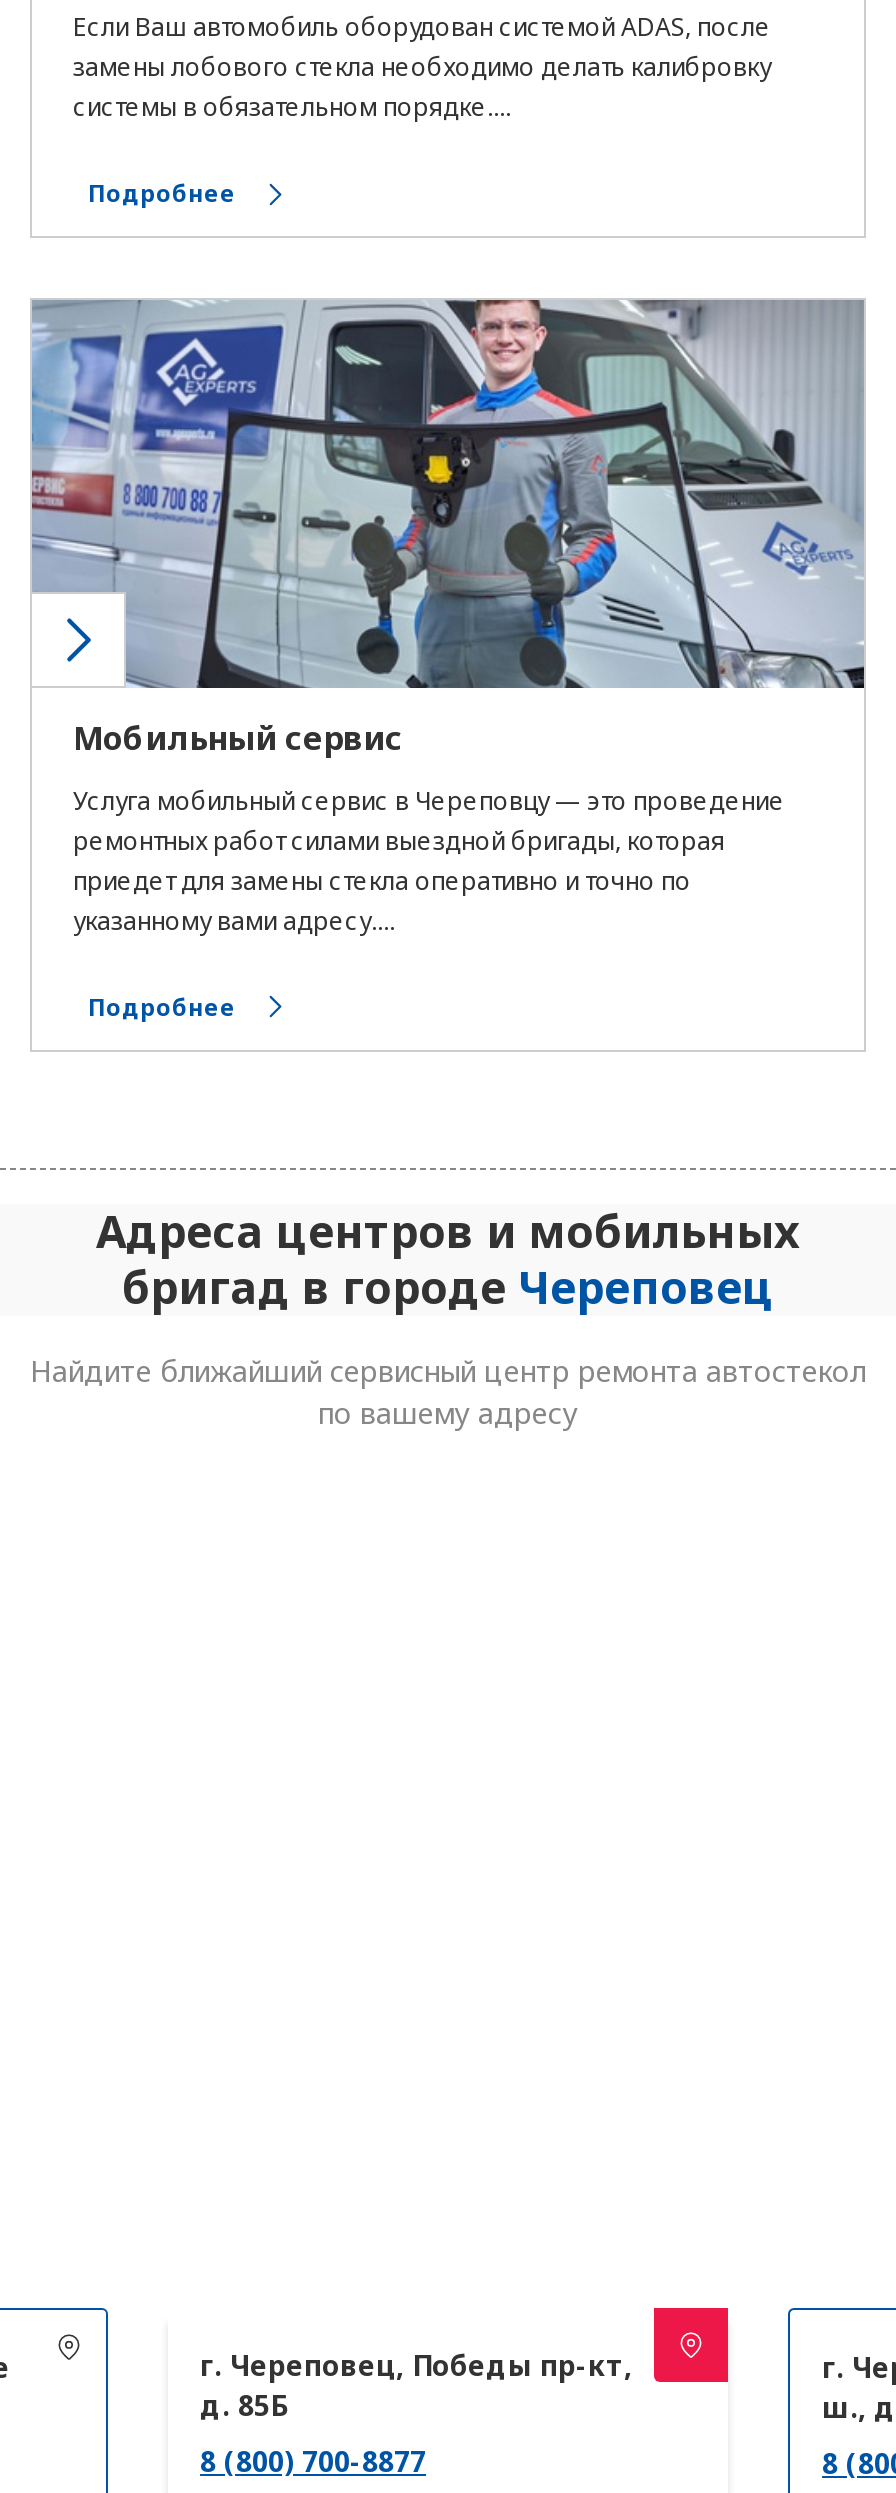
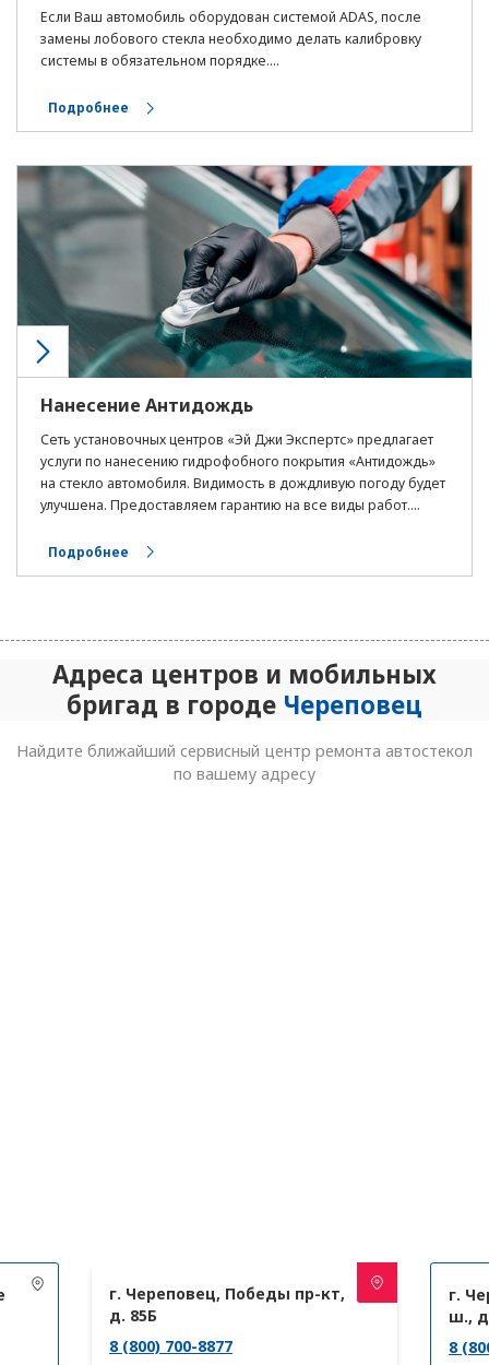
- [image]
- Мобильный сервис
+ [image]
+ Нанесение Антидождь

- Услуга мобильный сервис в Череповцу — это проведение
- ремонтных работ силами выездной бригады, которая
- приедет для замены стекла оперативно и точно по
- указанному вами адресу....
+ Сеть установочных центров «Эй Джи Экспертс» предлагает
+ услуги по нанесению гидрофобного покрытия «Антидождь»
+ на стекло автомобиля. Видимость в дождливую погоду будет
+ улучшена. Предоставляем гарантию на все виды работ....
